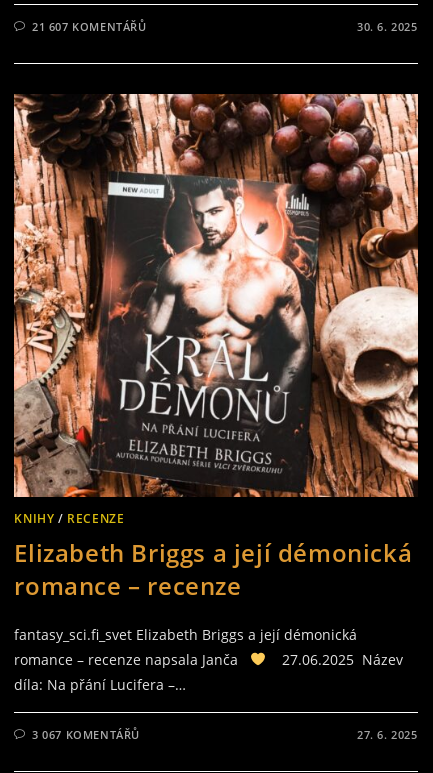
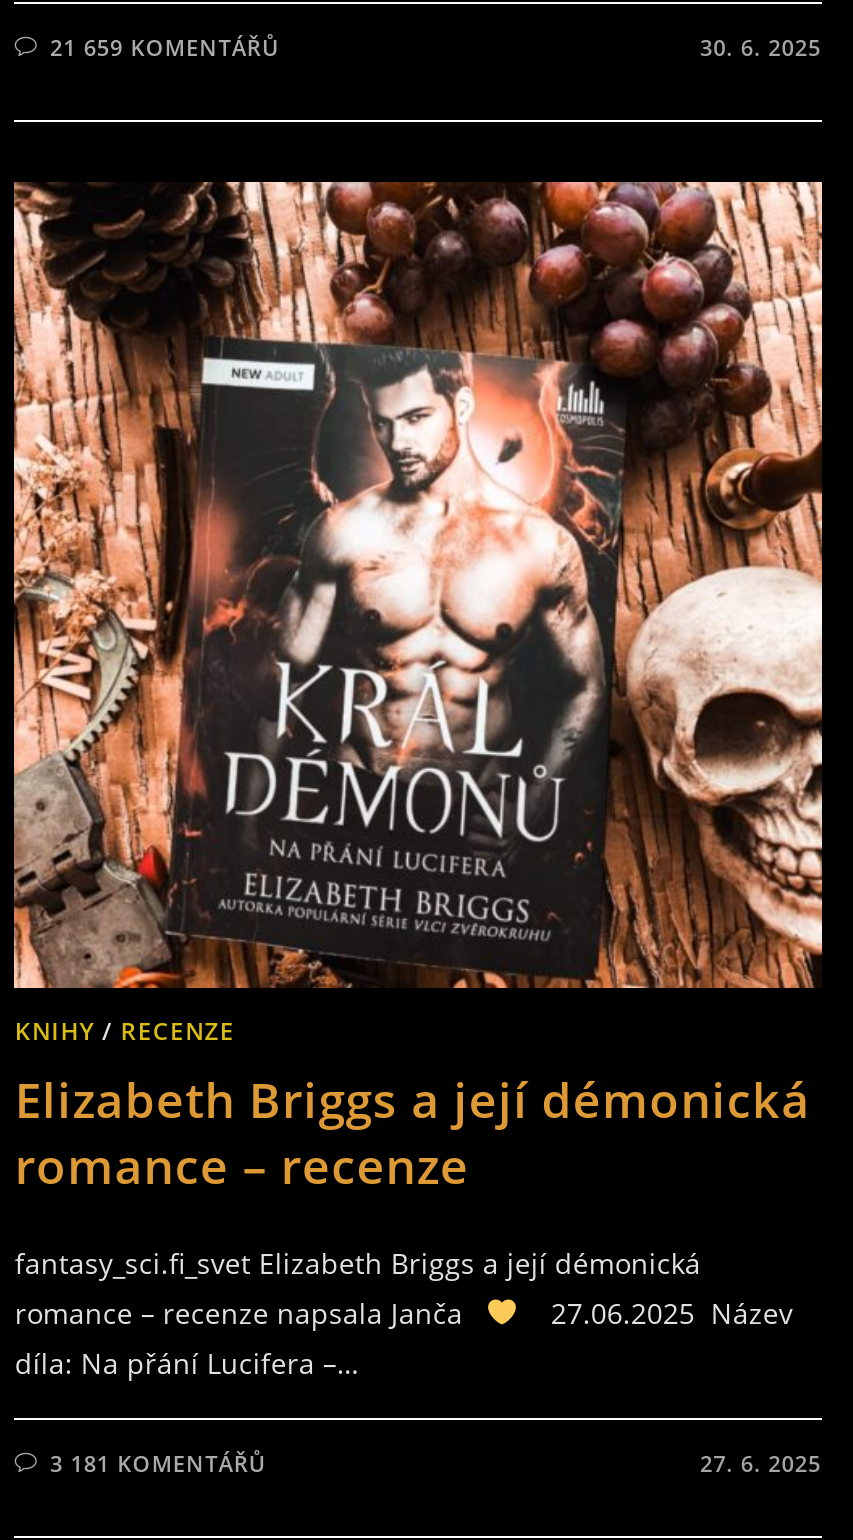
- 21 607 KOMENTÁŘŮ
+ 21 659 KOMENTÁŘŮ

- 3 067 KOMENTÁŘŮ
+ 3 181 KOMENTÁŘŮ
